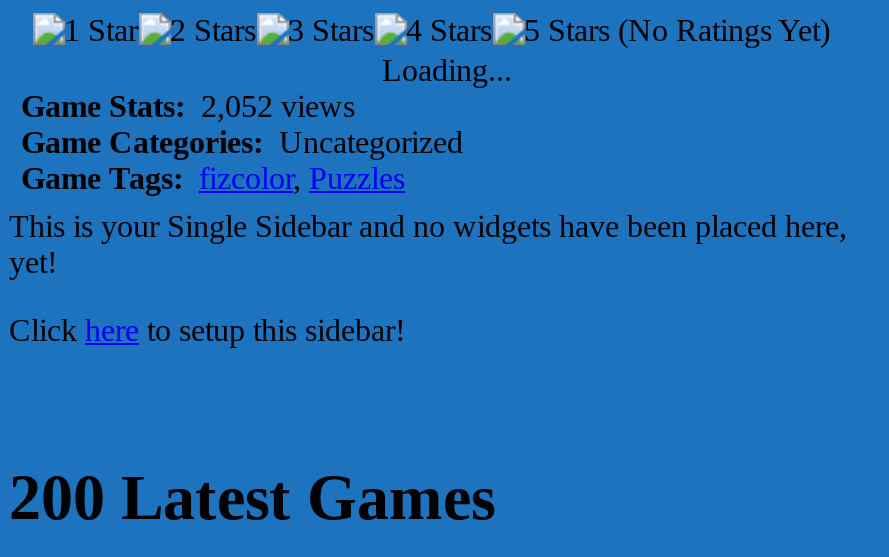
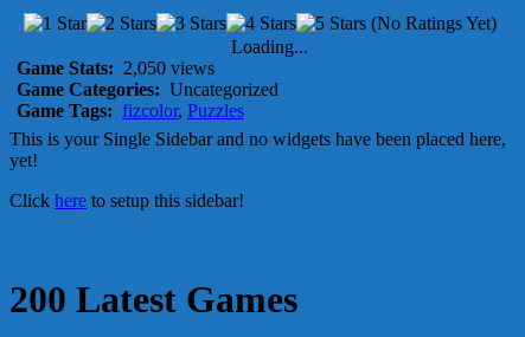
- Game Stats: 2,052 views
+ Game Stats: 2,050 views
